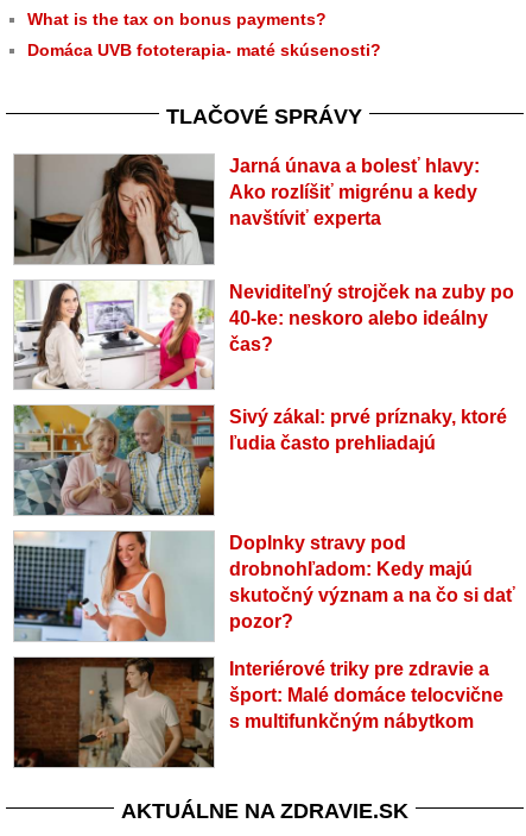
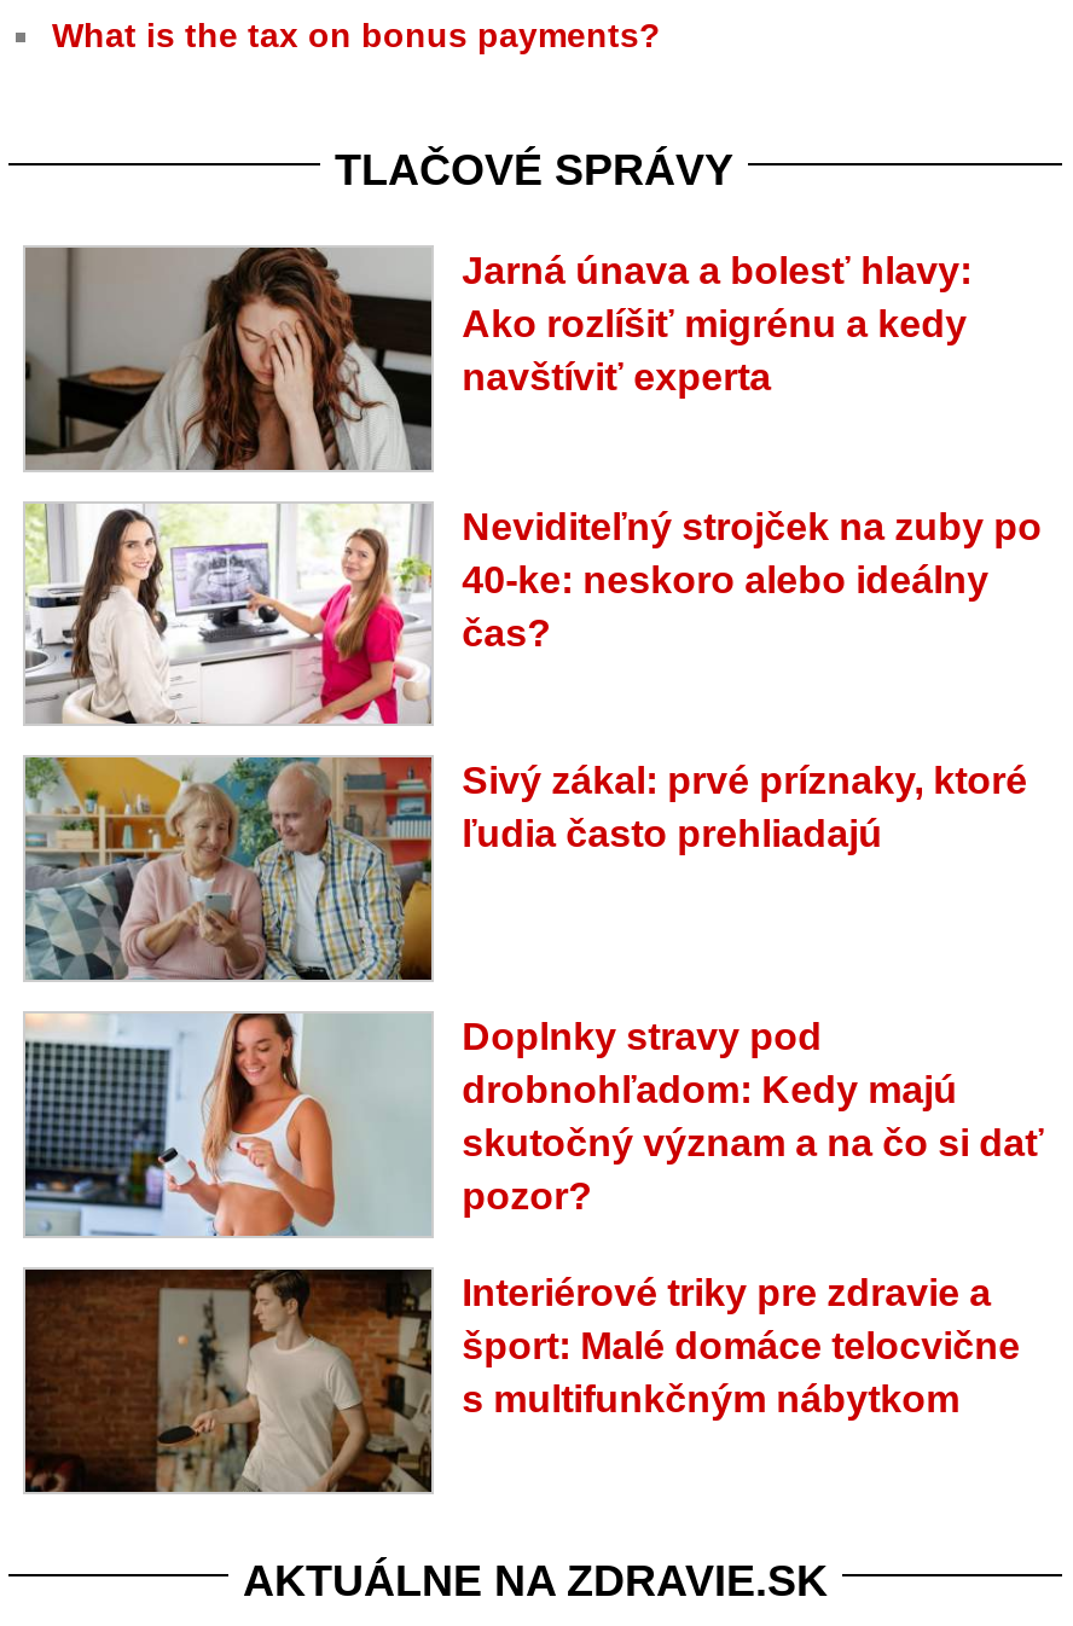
- Domáca UVB fototerapia- maté skúsenosti?
